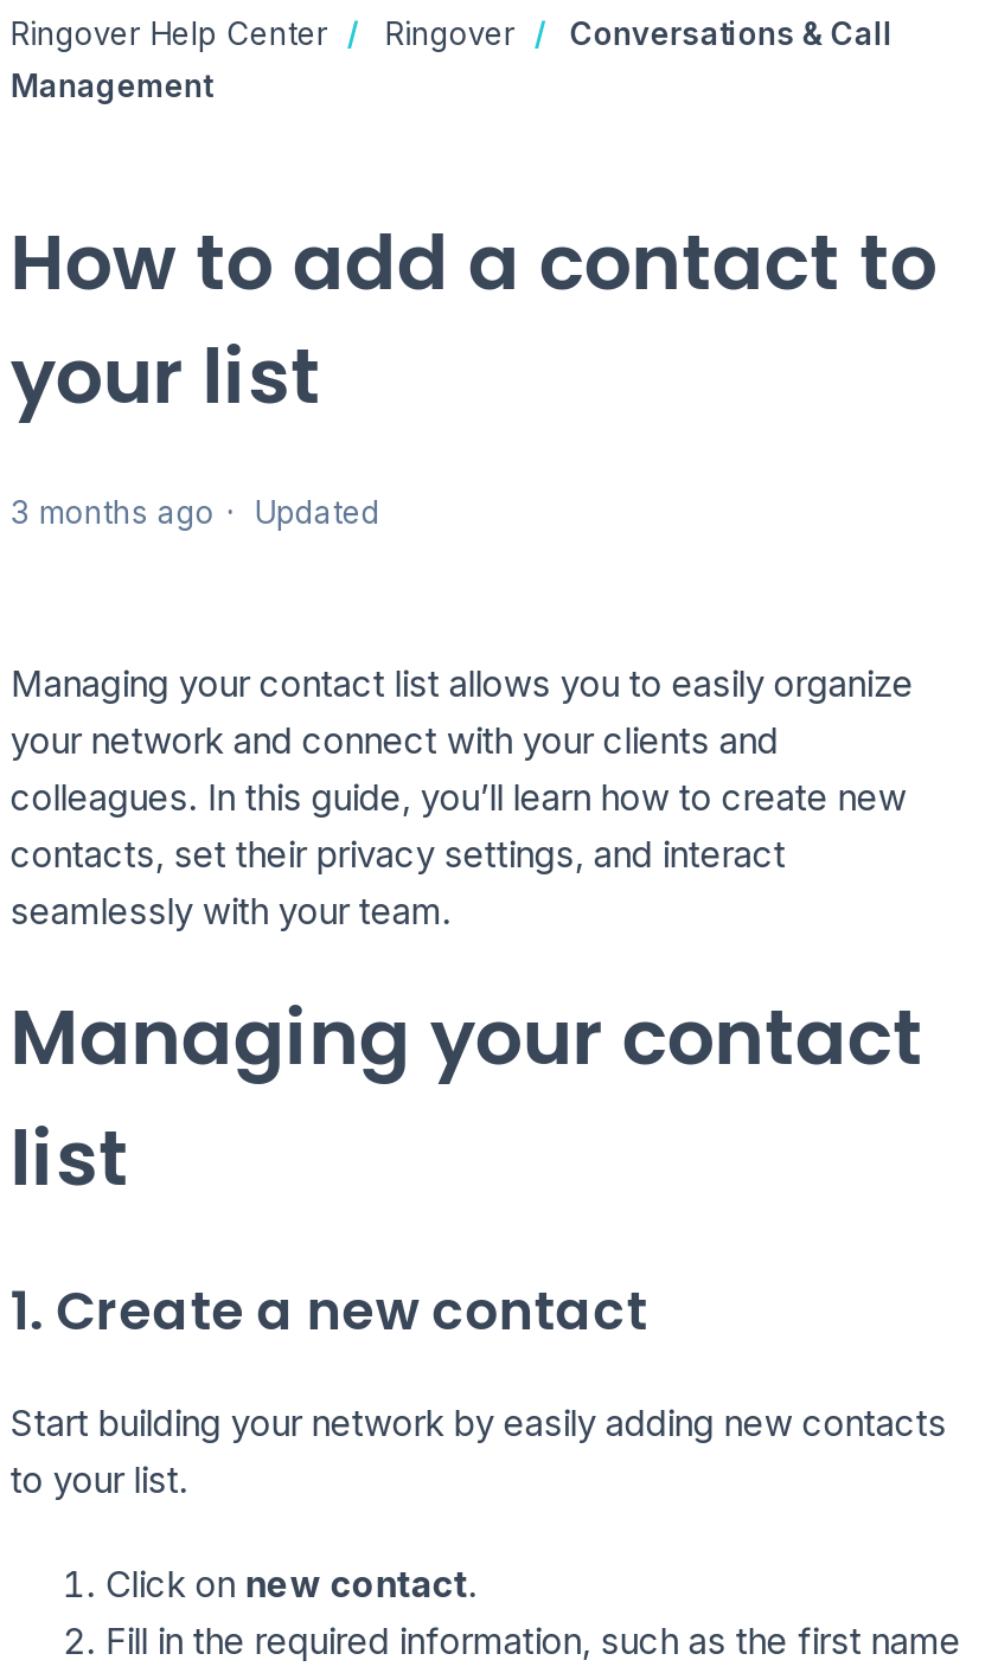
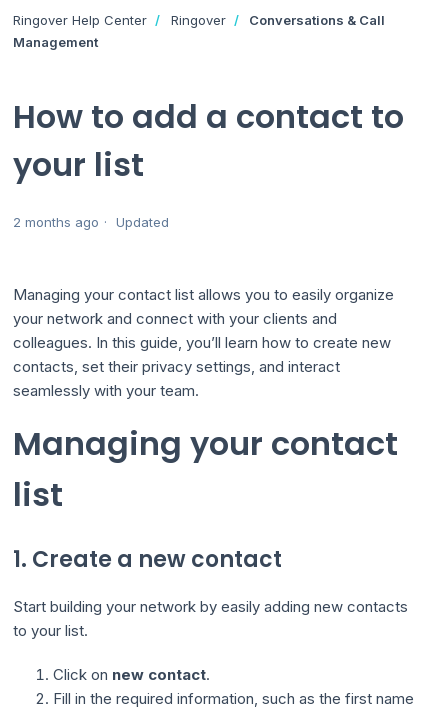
- 3 months ago Updated
+ 2 months ago Updated
